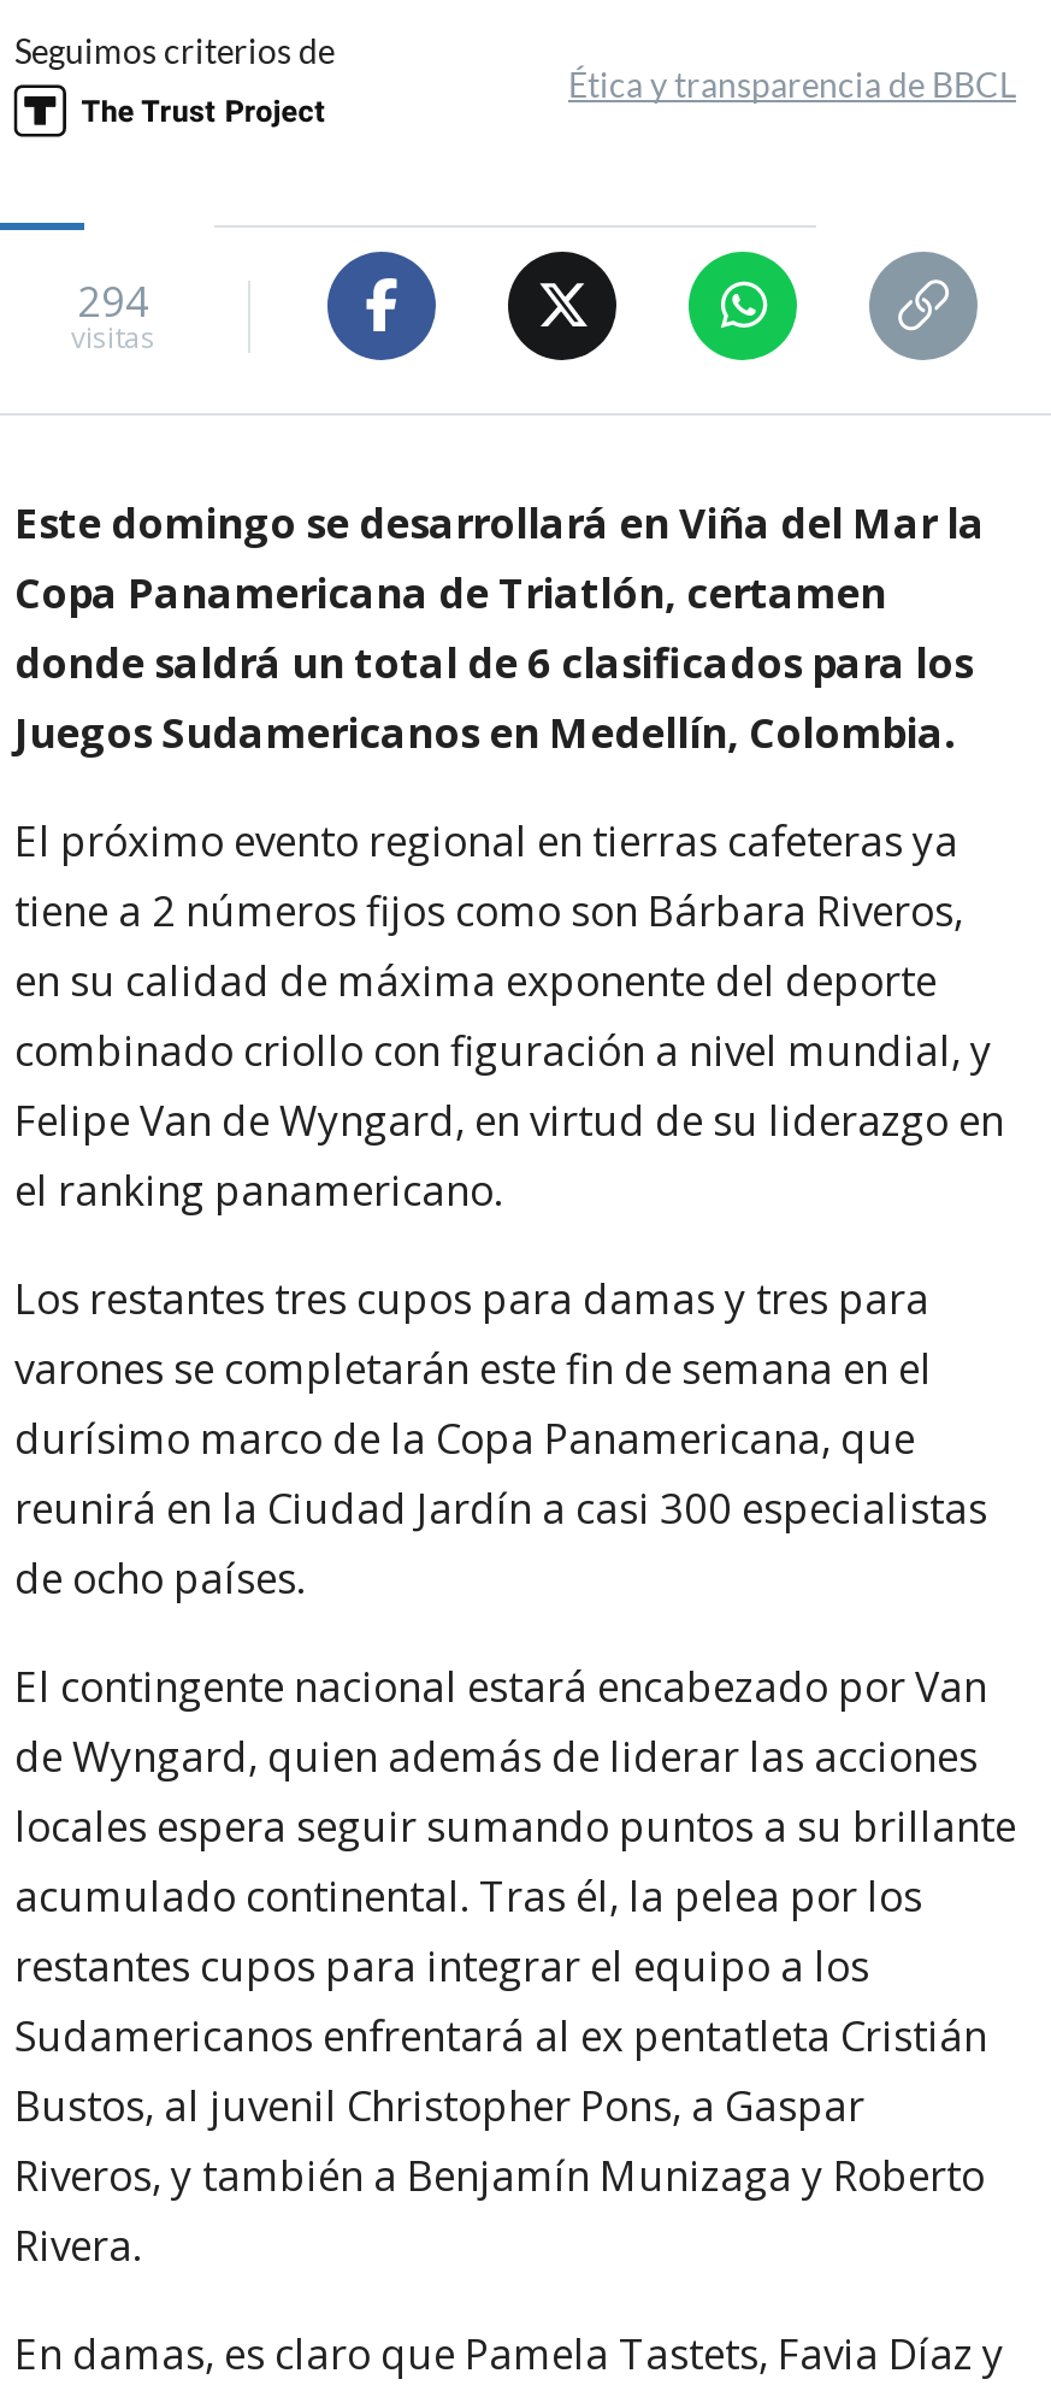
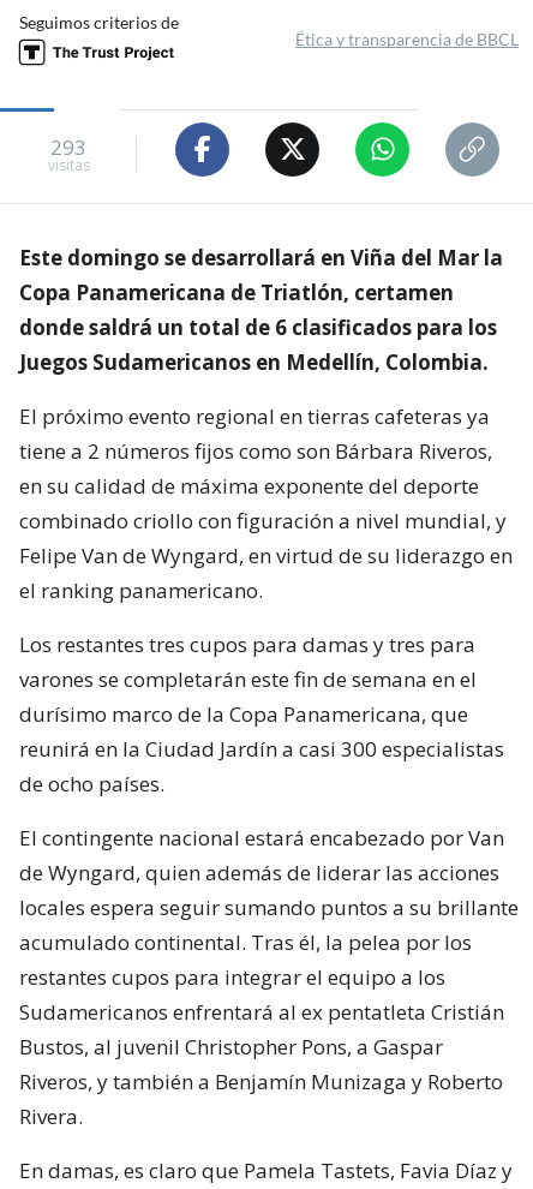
- 294
+ 293
